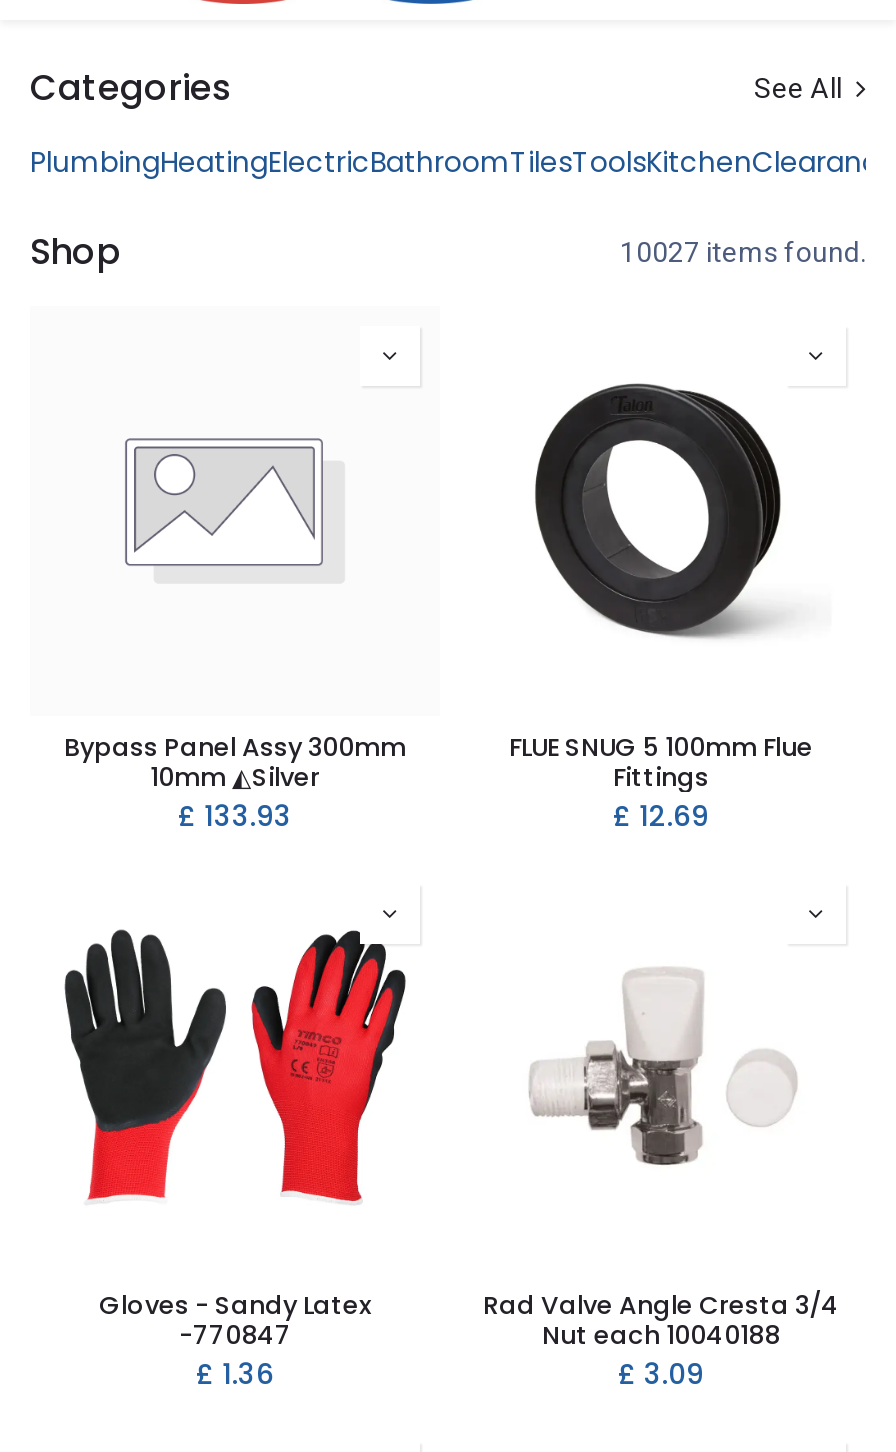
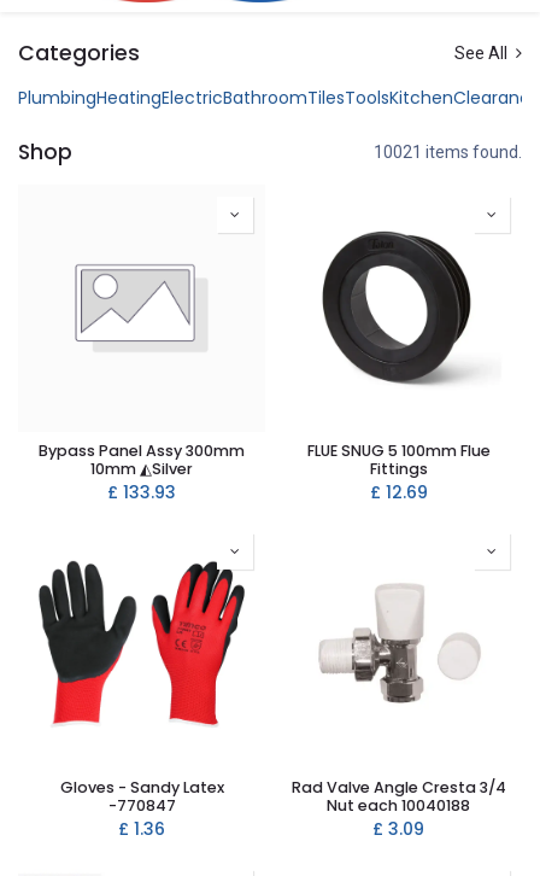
- 10027 items found.
+ 10021 items found.
